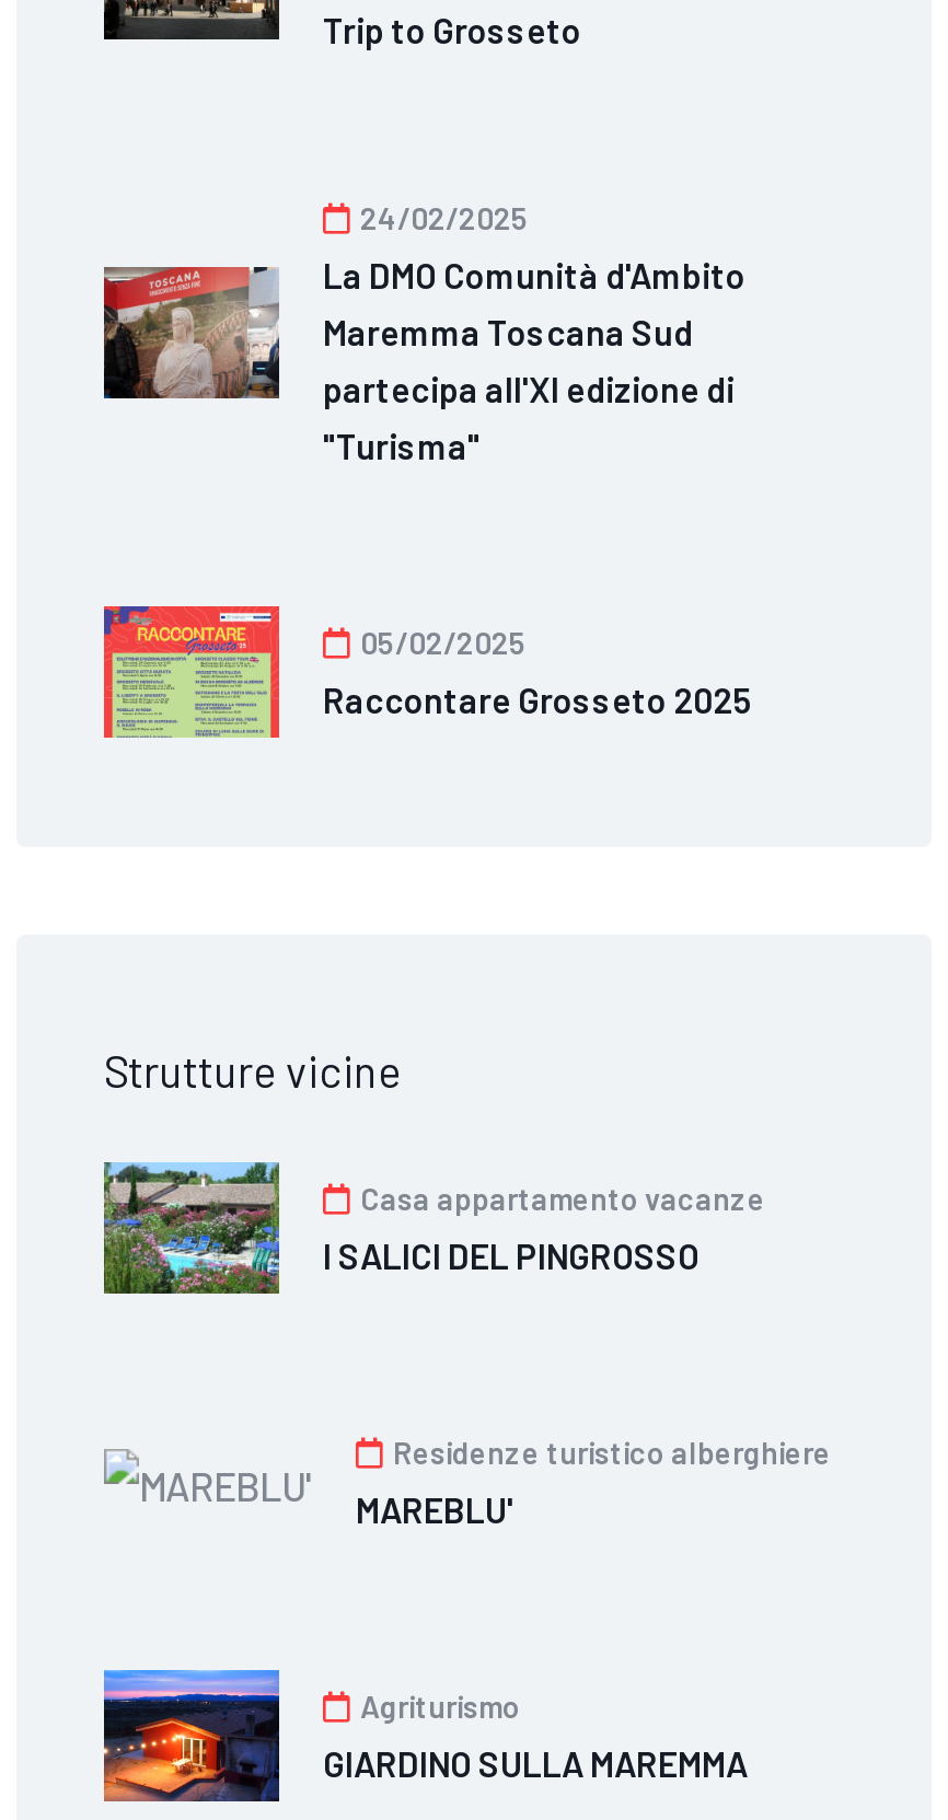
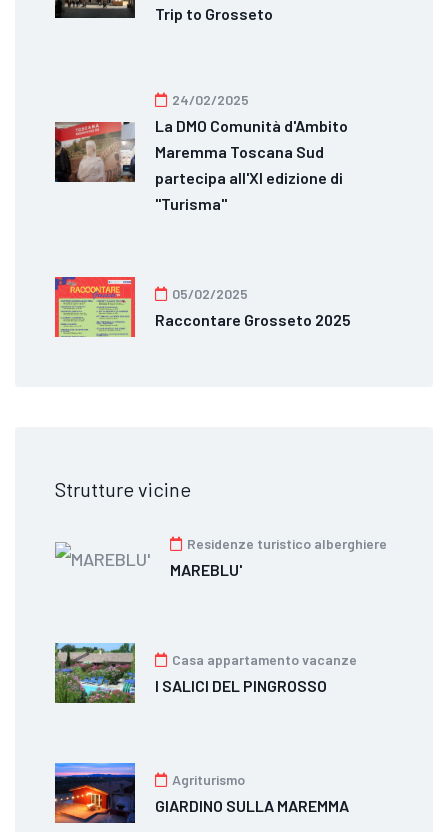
moved down: [image] | Casa appartamento vacanze | I SALICI DEL PINGROSSO

moved up: Residenze turistico alberghiere | MAREBLU'
